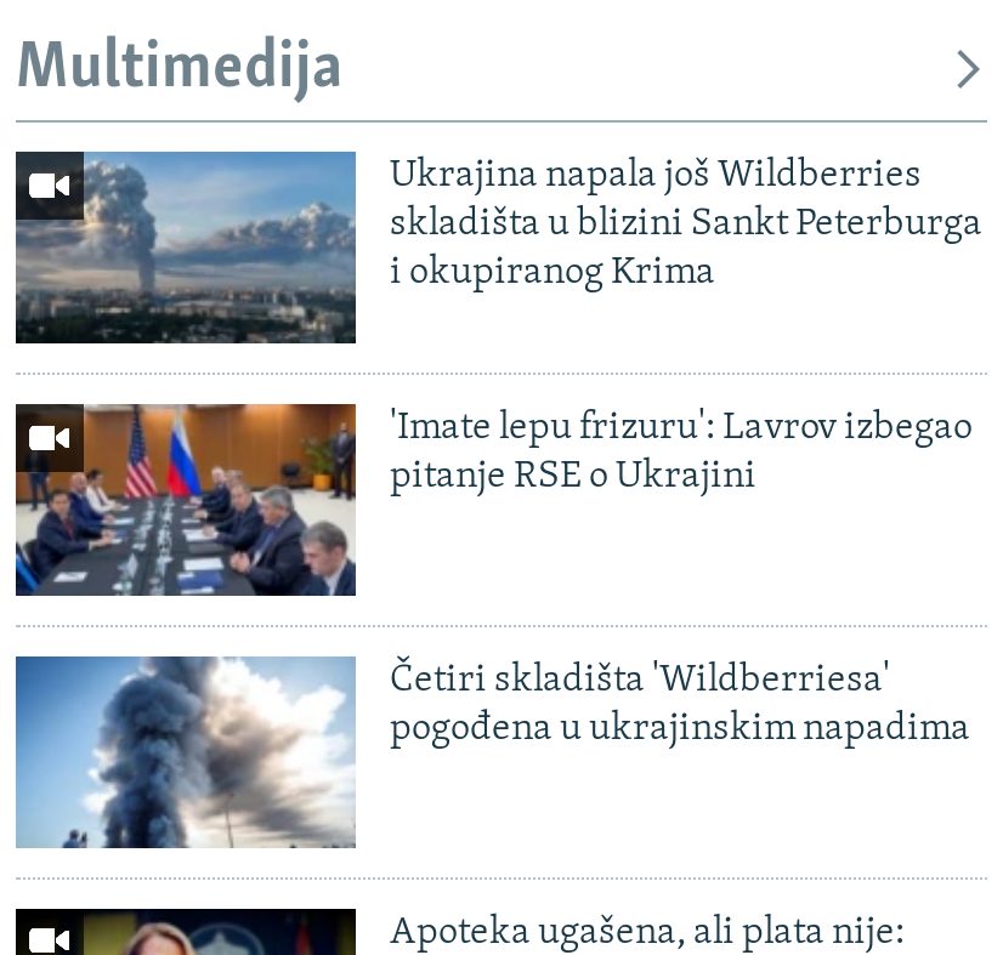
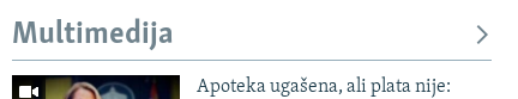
- [image]
- Ukrajina napala još Wildberries
- skladišta u blizini Sankt Peterburga
- i okupiranog Krima

- [image]
- 'Imate lepu frizuru': Lavrov izbegao
- pitanje RSE o Ukrajini

- [image]
- Četiri skladišta 'Wildberriesa'
- pogođena u ukrajinskim napadima
